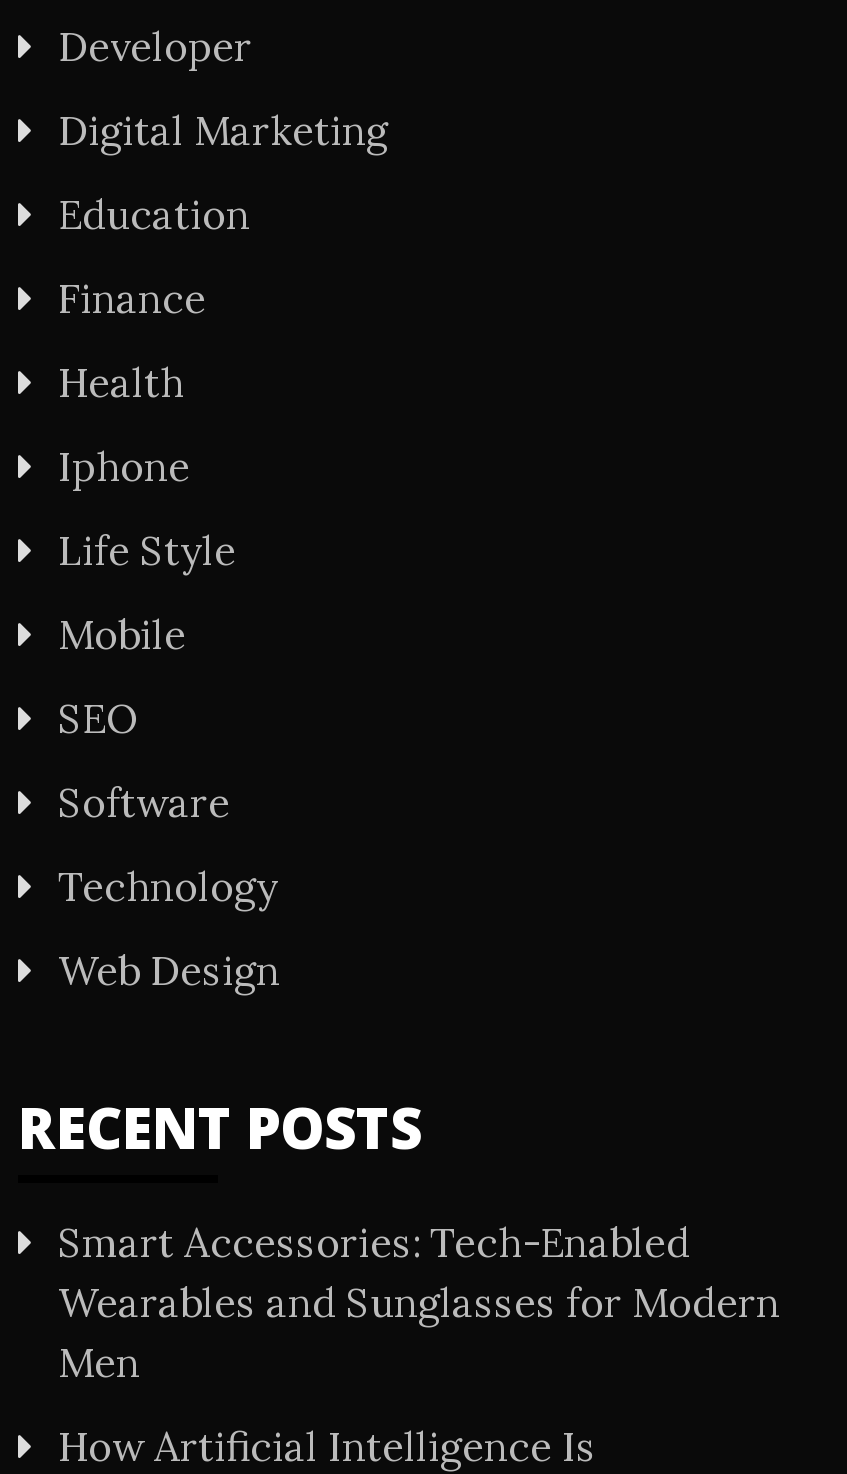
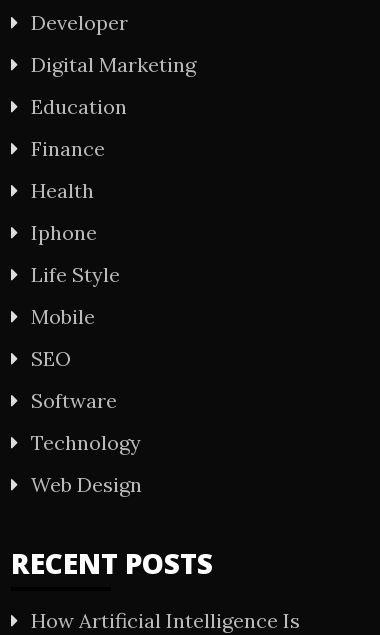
- Smart Accessories: Tech-Enabled
- Wearables and Sunglasses for Modern
- Men
